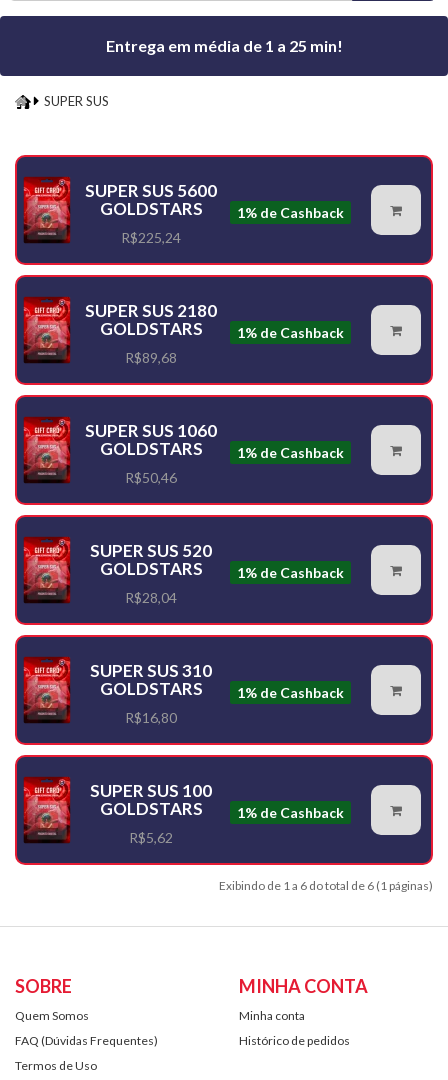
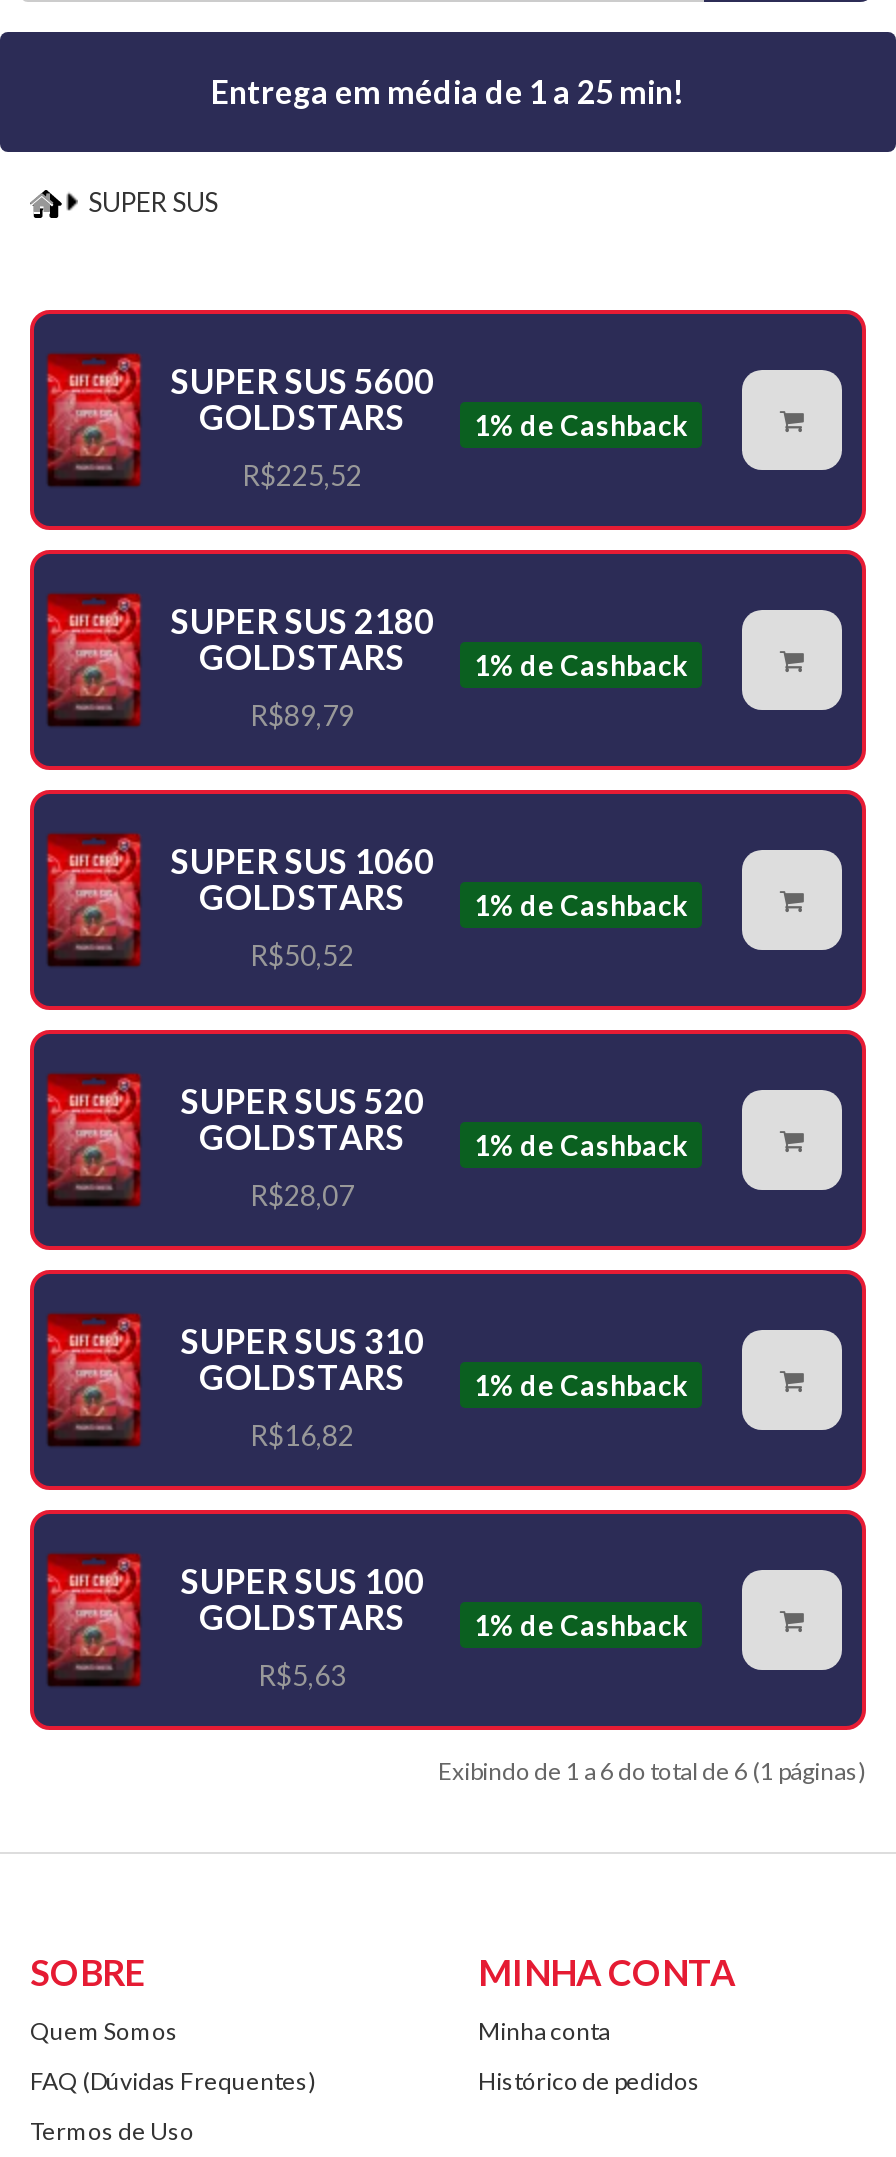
- R$225,24
+ R$225,52

- R$89,68
+ R$89,79

- R$50,46
+ R$50,52

- R$28,04
+ R$28,07

- R$16,80
+ R$16,82

- R$5,62
+ R$5,63
